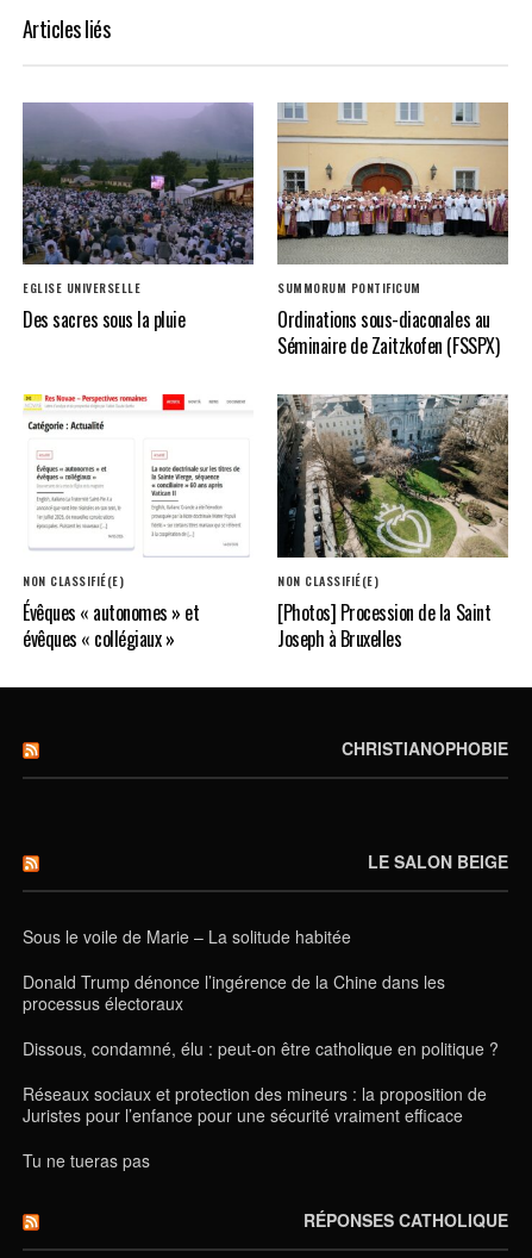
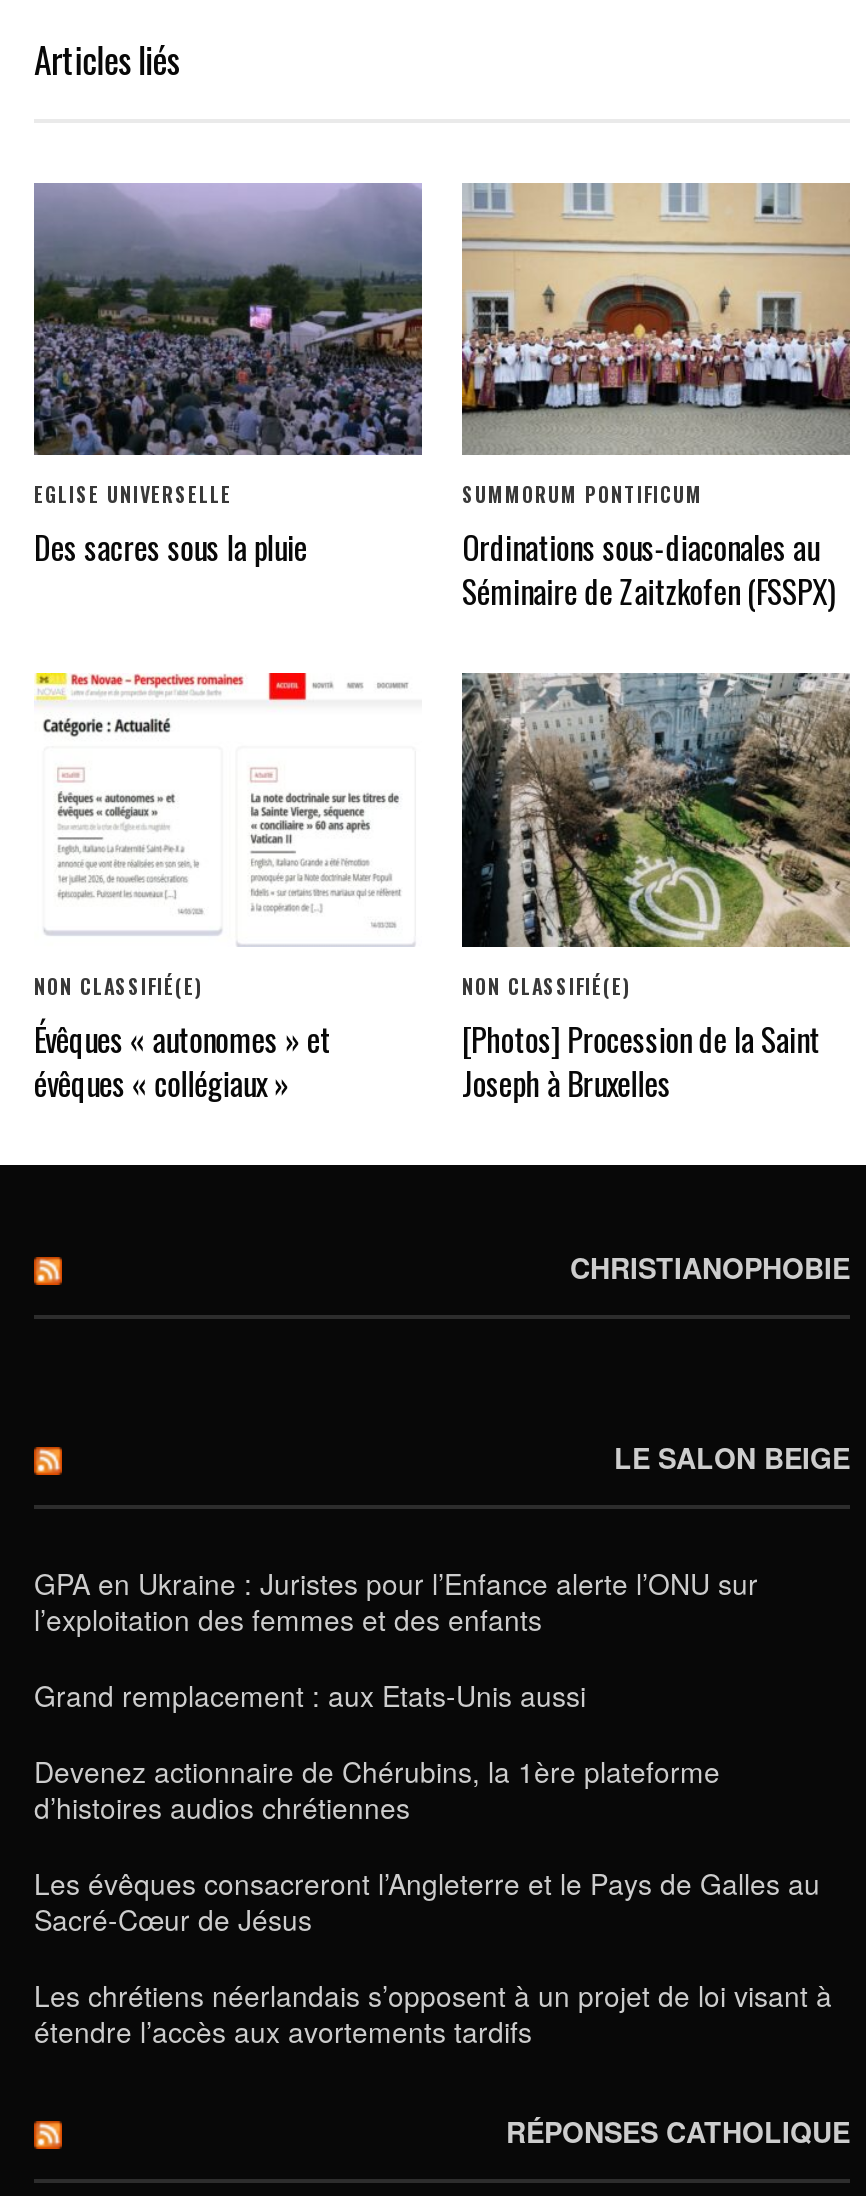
- Sous le voile de Marie – La solitude habitée
+ GPA en Ukraine : Juristes pour l’Enfance alerte l’ONU sur
+ l’exploitation des femmes et des enfants

- Donald Trump dénonce l’ingérence de la Chine dans les
- processus électoraux
+ Grand remplacement : aux Etats-Unis aussi

- Dissous, condamné, élu : peut-on être catholique en politique ?
+ Devenez actionnaire de Chérubins, la 1ère plateforme
+ d’histoires audios chrétiennes

- Réseaux sociaux et protection des mineurs : la proposition de
- Juristes pour l’enfance pour une sécurité vraiment efficace
+ Les évêques consacreront l’Angleterre et le Pays de Galles au
+ Sacré-Cœur de Jésus

- Tu ne tueras pas
+ Les chrétiens néerlandais s’opposent à un projet de loi visant à
+ étendre l’accès aux avortements tardifs
